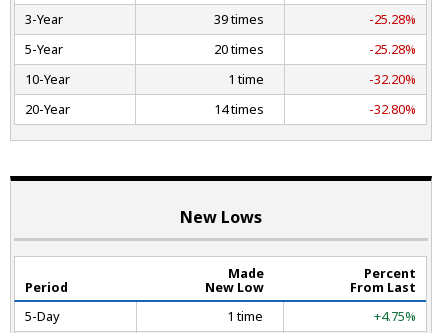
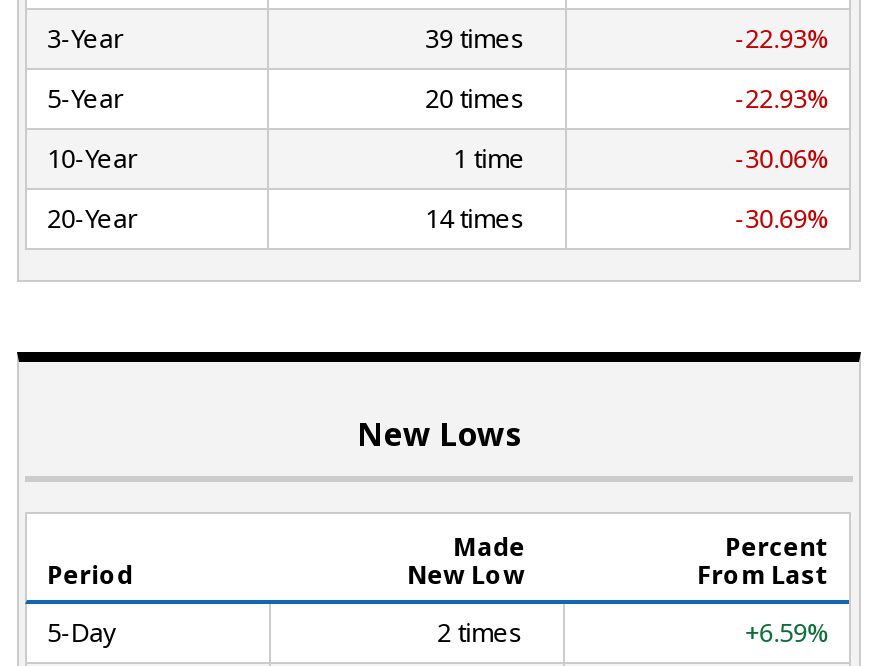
- -25.28%
+ -22.93%

- -25.28%
+ -22.93%

- -32.20%
+ -30.06%

- -32.80%
+ -30.69%

- 1 time
- +4.75%
+ 2 times
+ +6.59%
